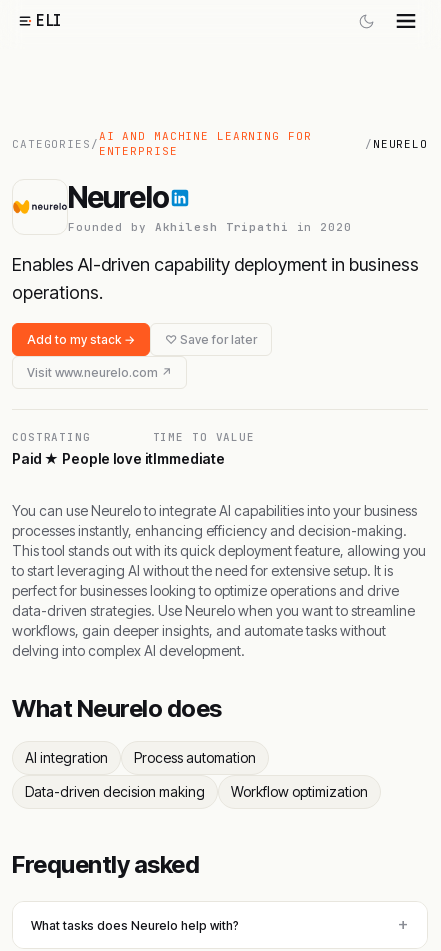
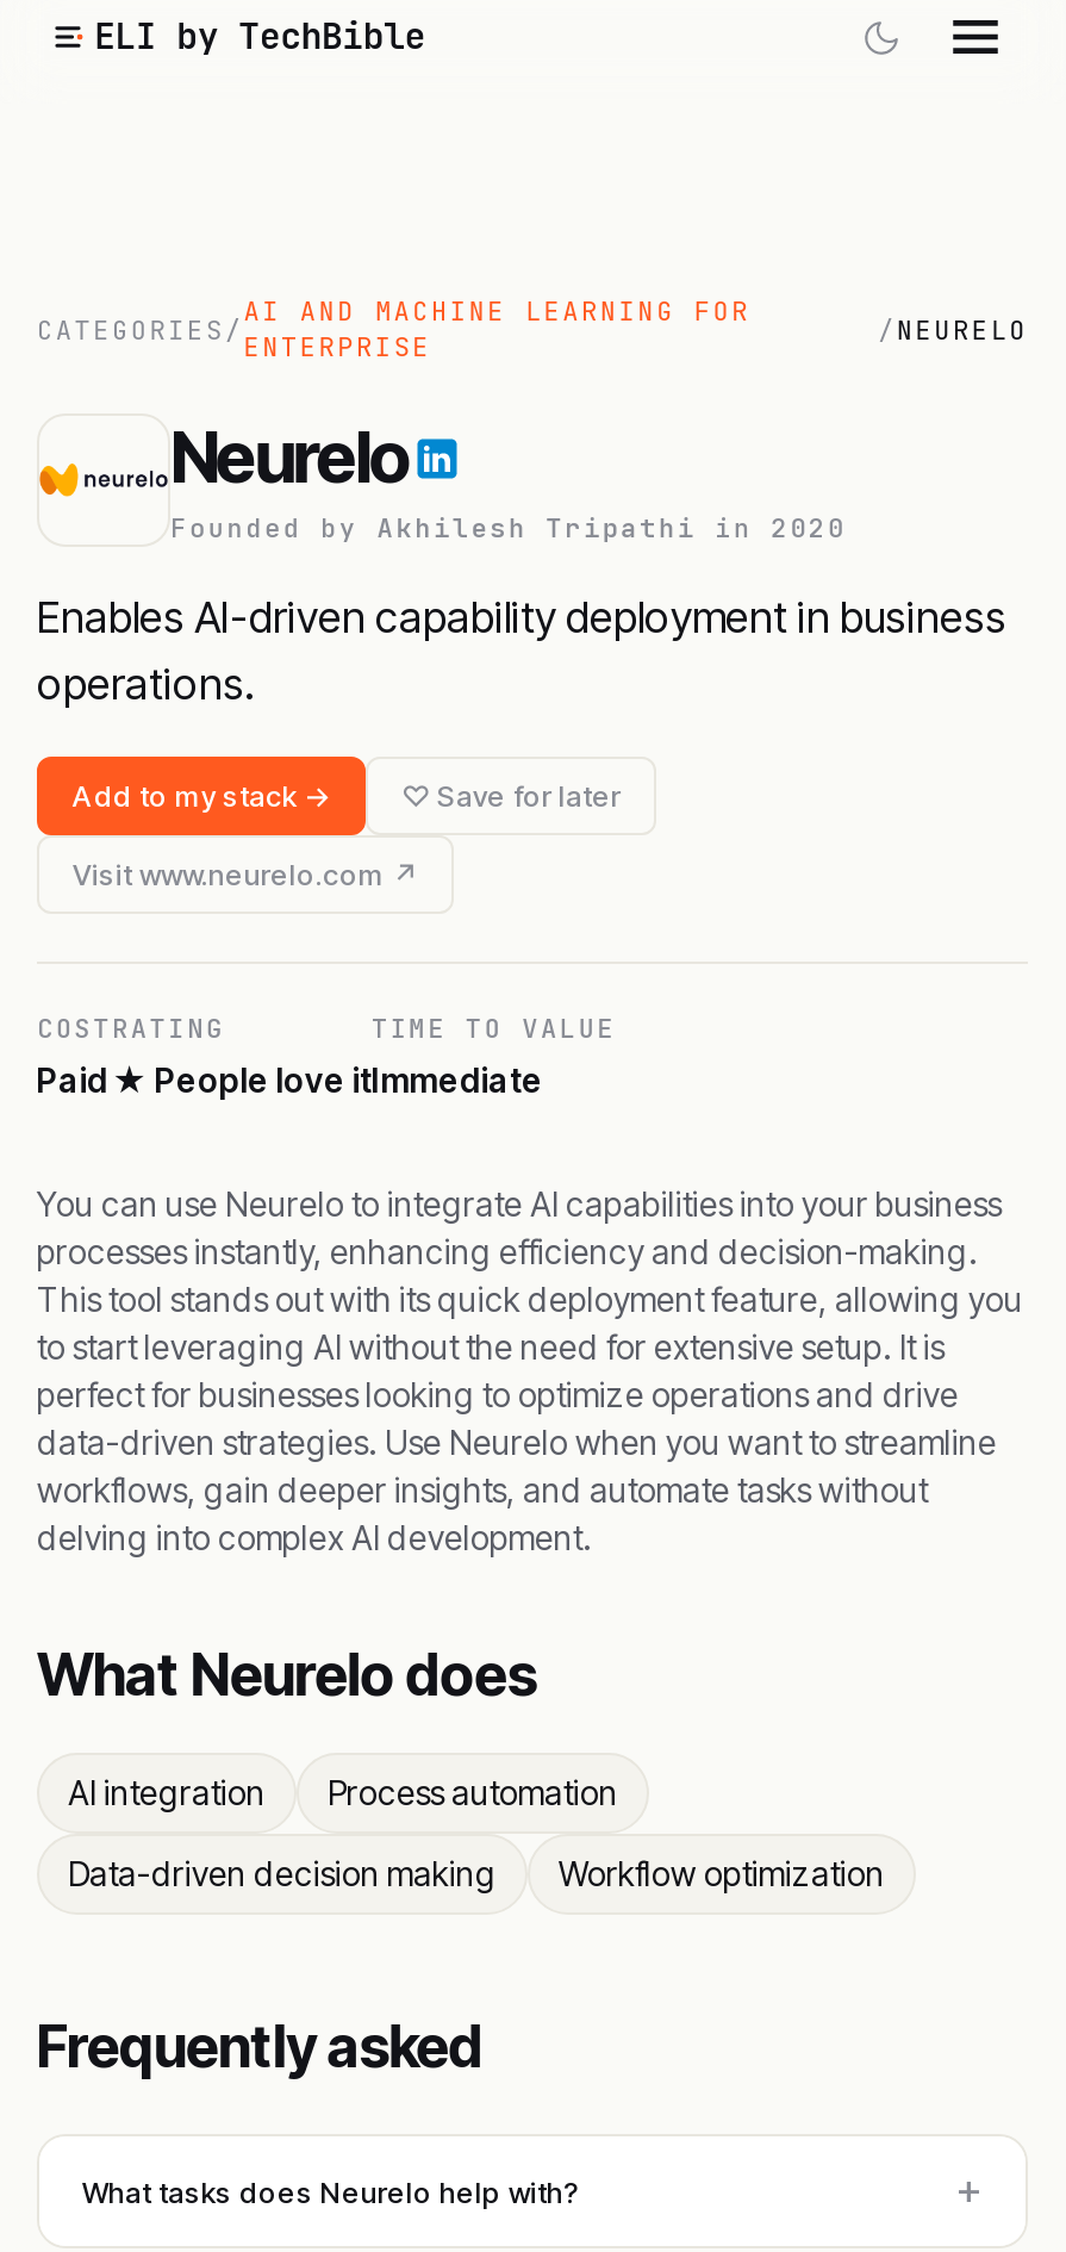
- ELI
+ ELI by TechBible
